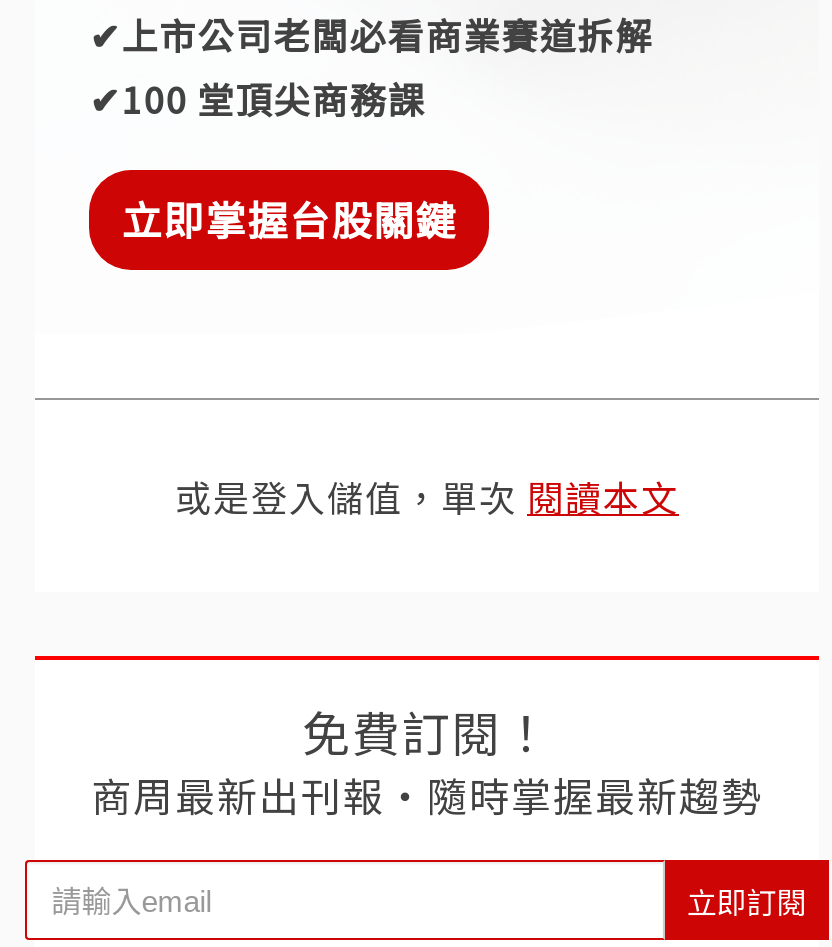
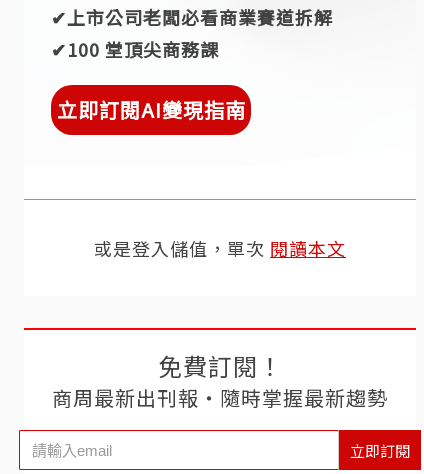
- 立即掌握台股關鍵
+ 立即訂閱AI變現指南
